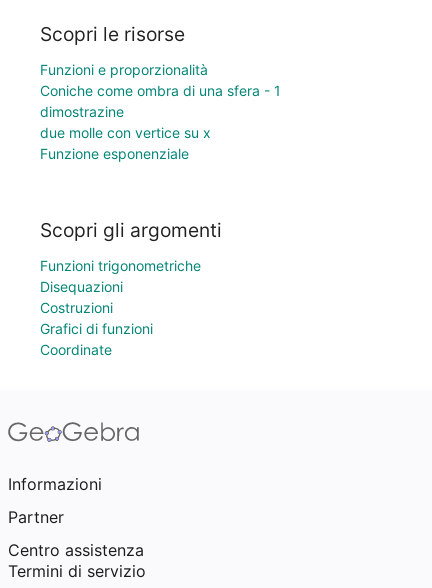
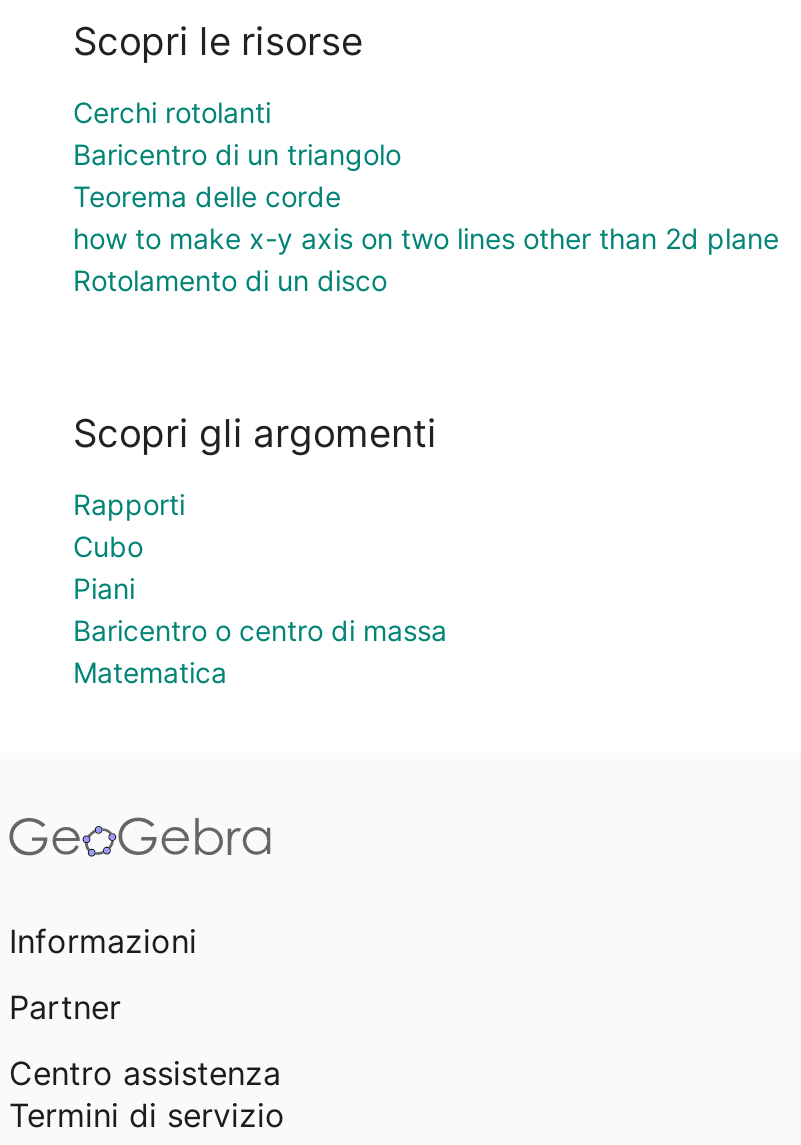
- Funzioni e proporzionalità
- Coniche come ombra di una sfera - 1
- dimostrazine
- due molle con vertice su x
- Funzione esponenziale
+ Cerchi rotolanti
+ Baricentro di un triangolo
+ Teorema delle corde
+ how to make x-y axis on two lines other than 2d plane
+ Rotolamento di un disco

- Funzioni trigonometriche
- Disequazioni
- Costruzioni
- Grafici di funzioni
- Coordinate
+ Rapporti
+ Cubo
+ Piani
+ Baricentro o centro di massa
+ Matematica
